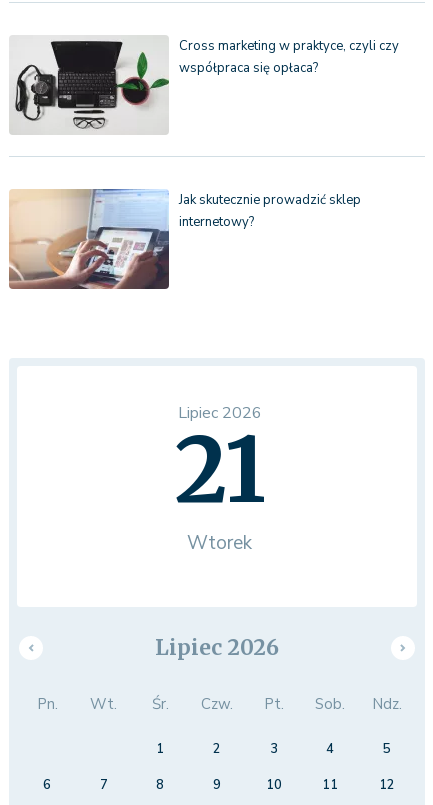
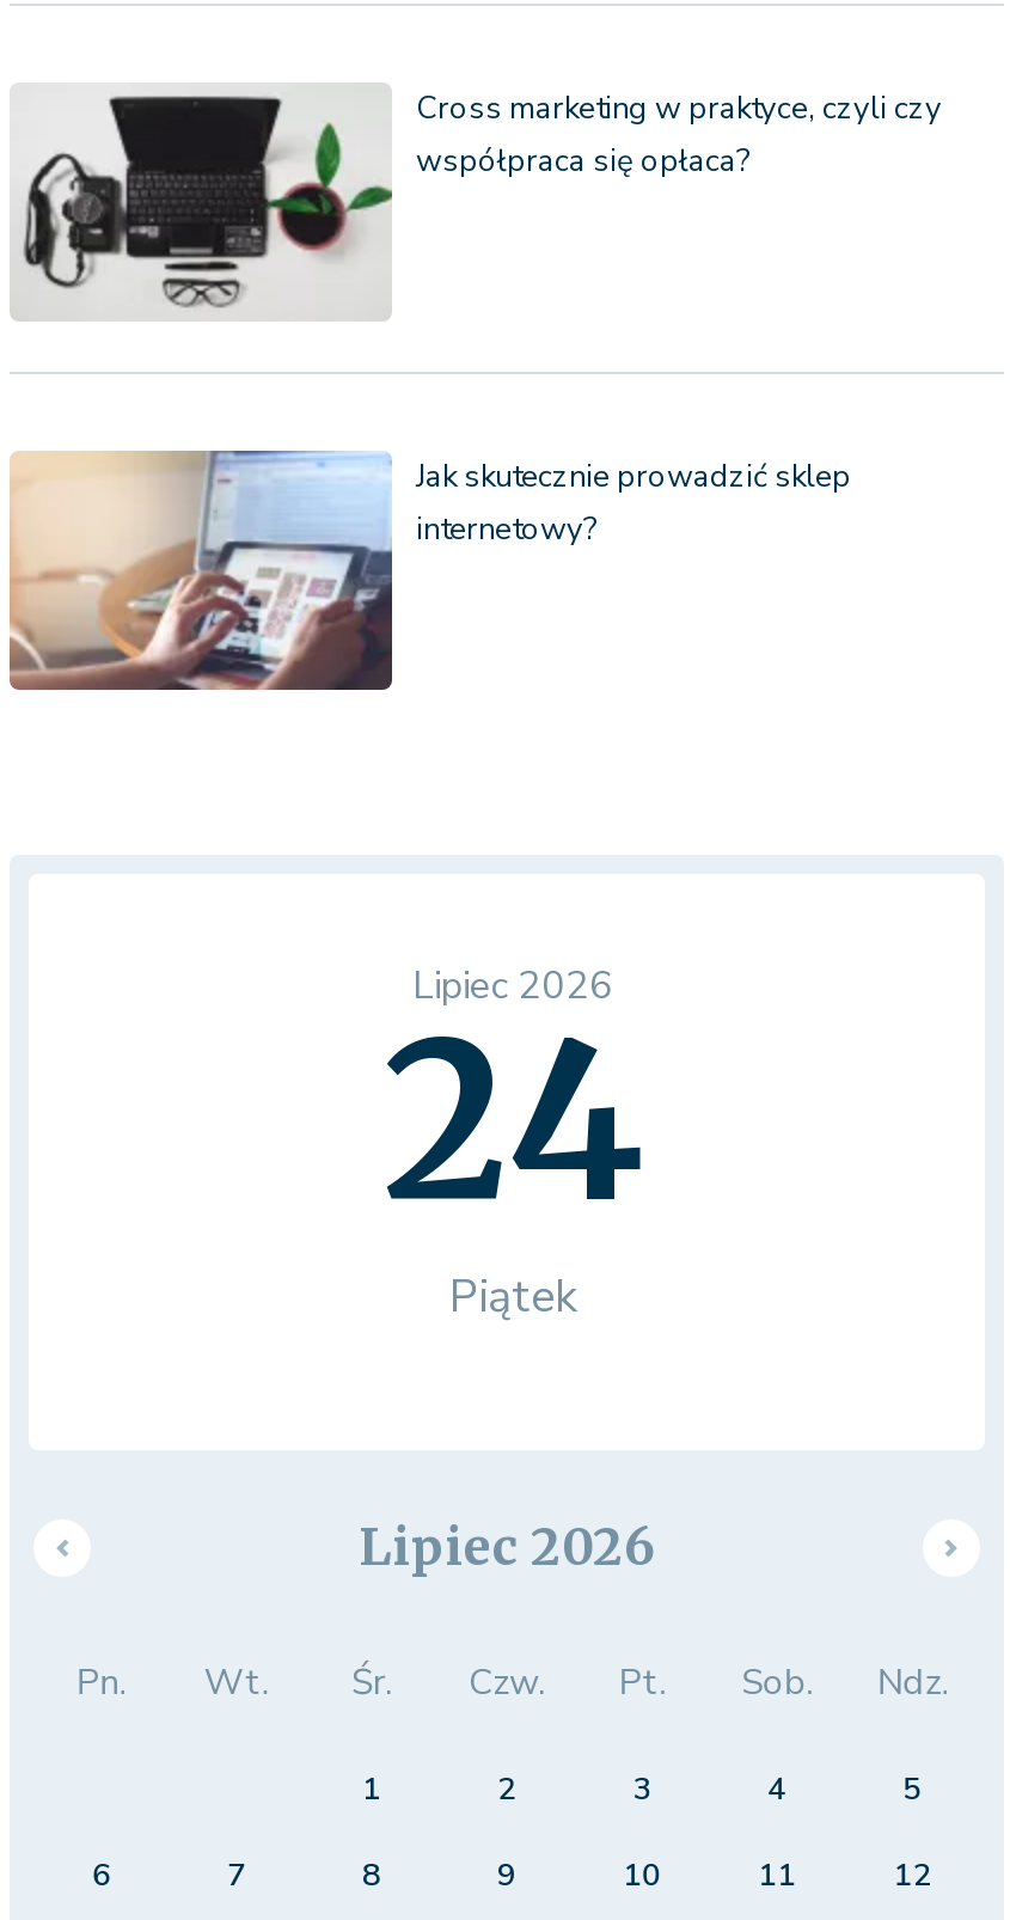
- 21
- Wtorek
+ 24
+ Piątek
